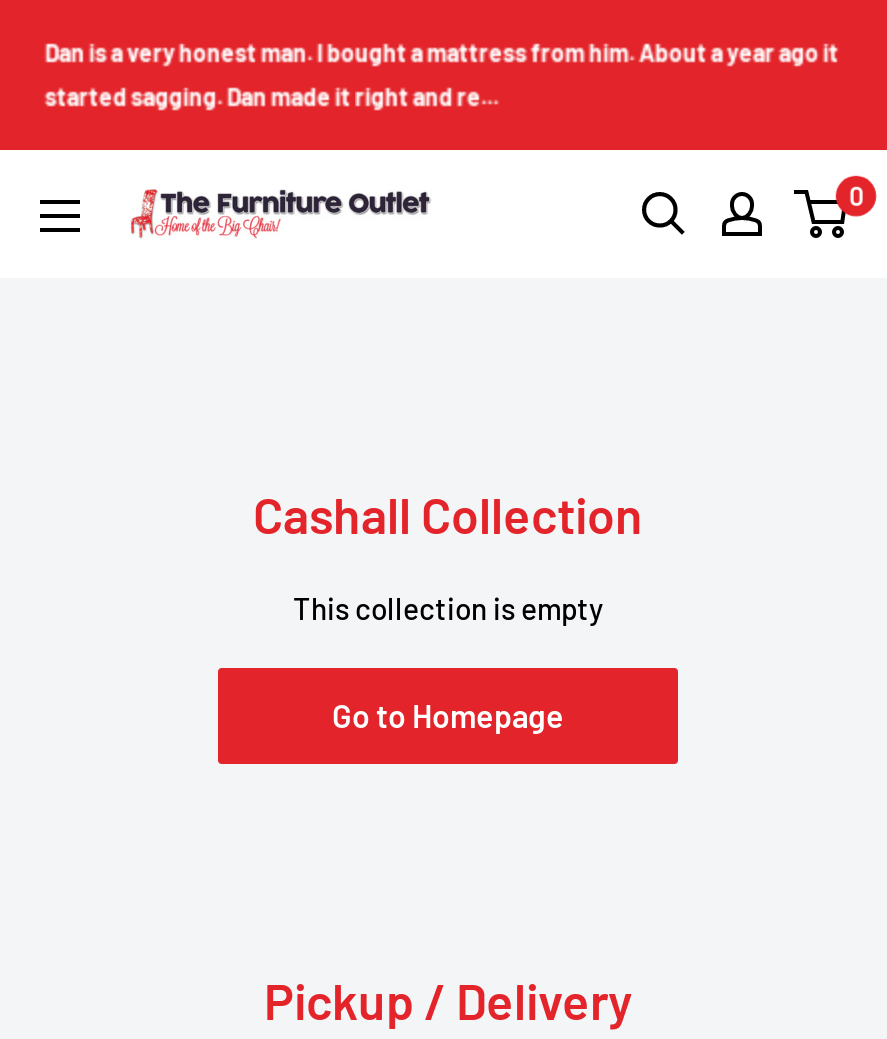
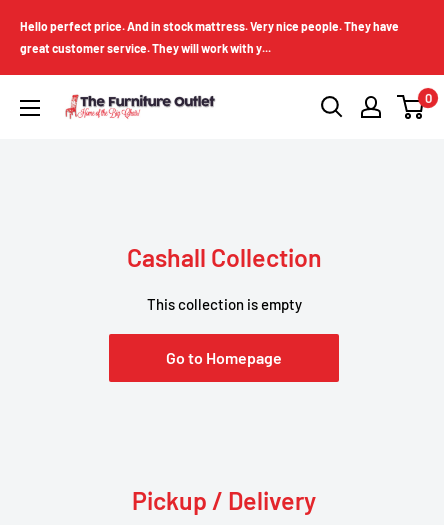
- Dan is a very honest man. I bought a mattress from him. About a year ago it
+ Hello perfect price. And in stock mattress. Very nice people. They have

- started sagging. Dan made it right and re...
+ great customer service. They will work with y...
